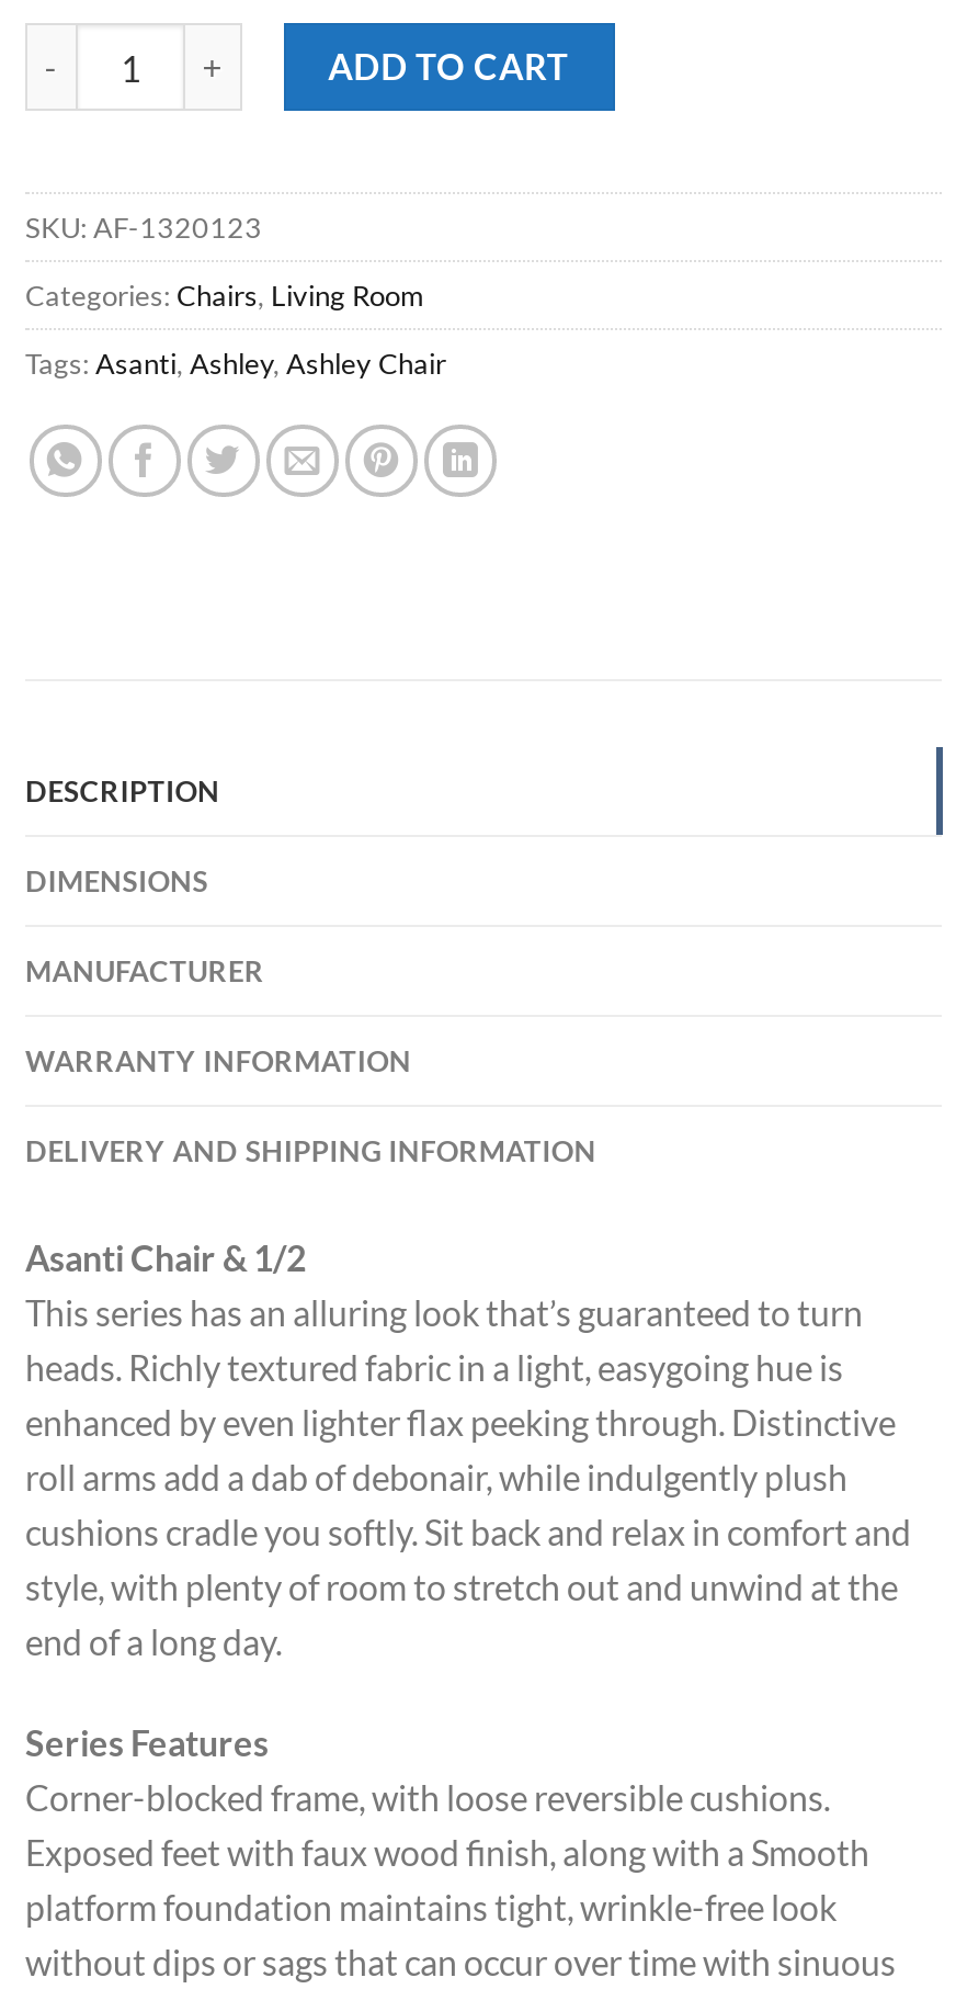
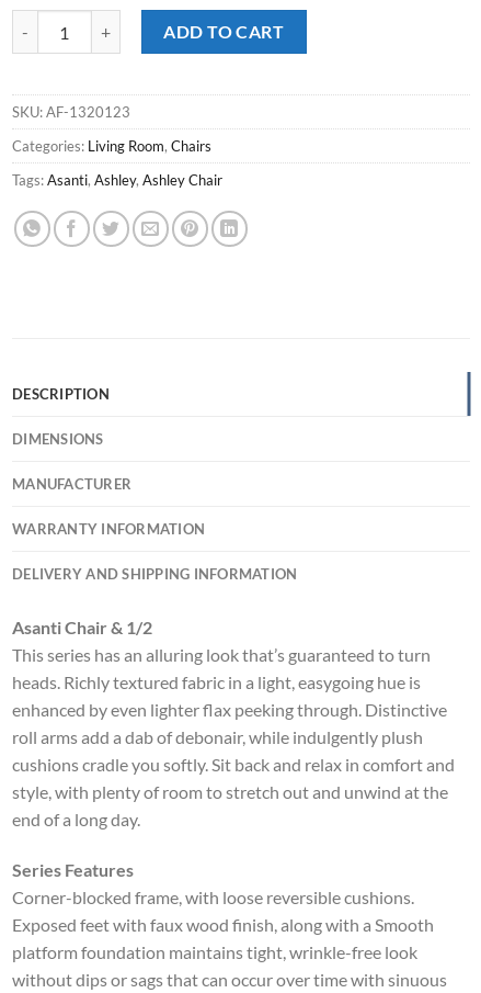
- Categories: Chairs, Living Room
+ Categories: Living Room, Chairs
